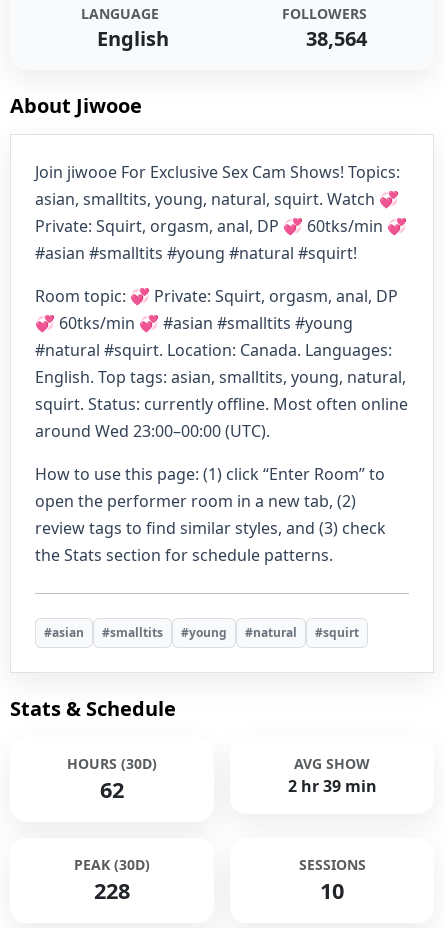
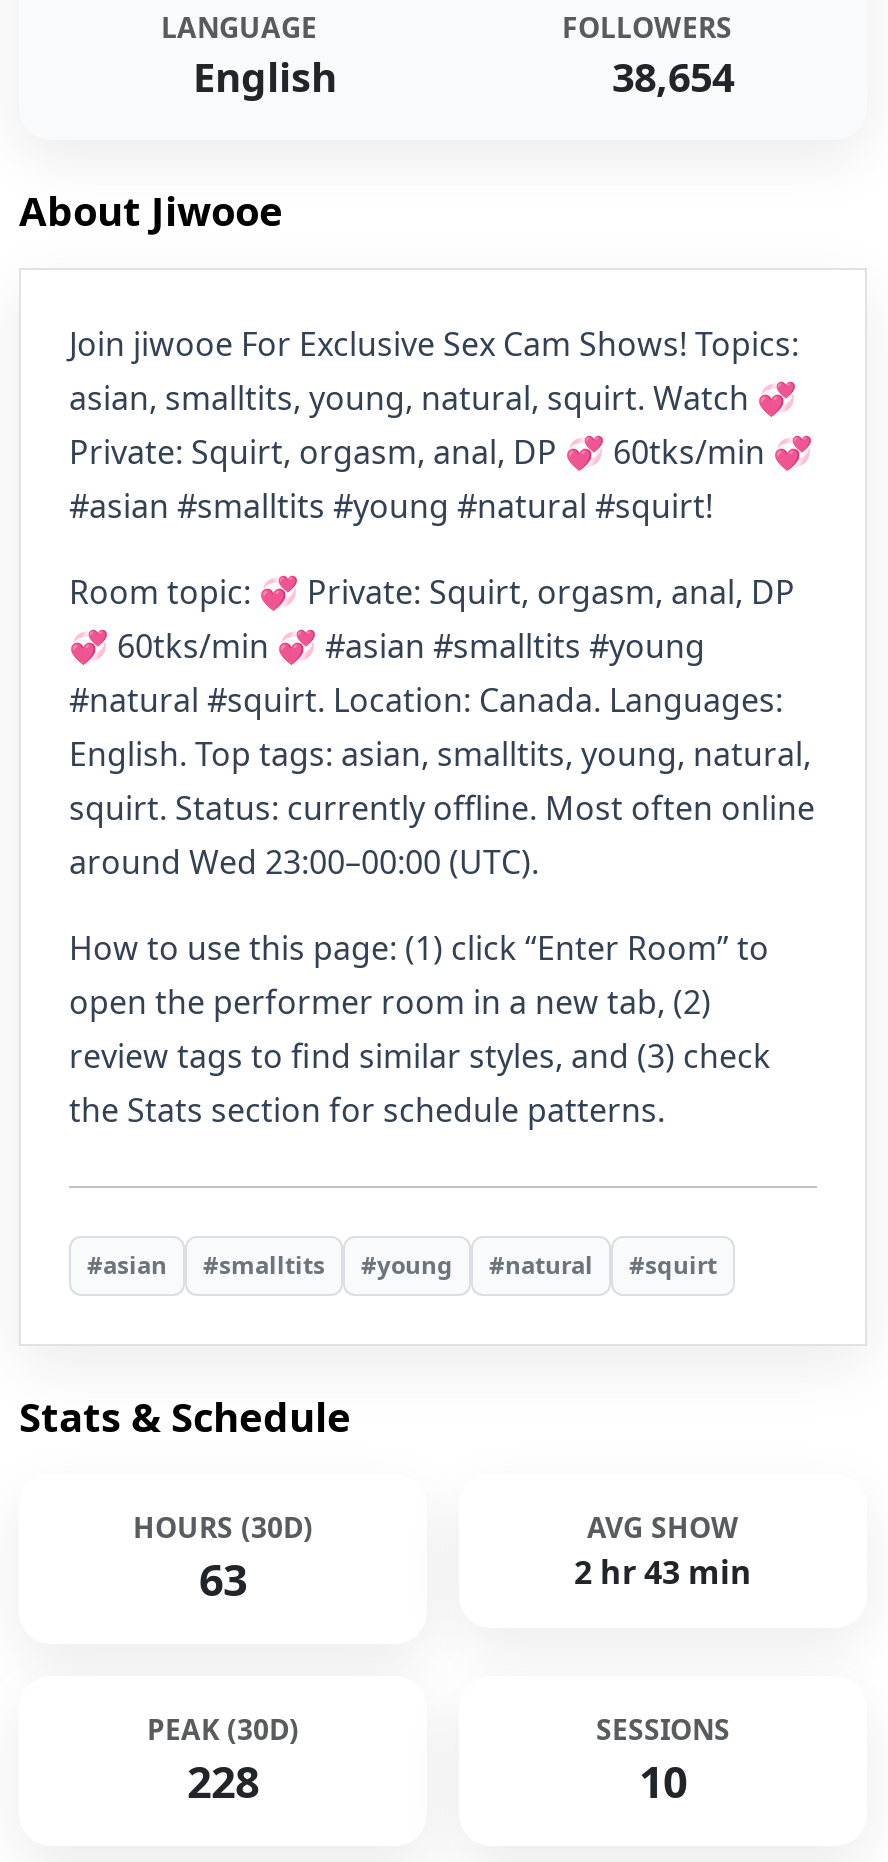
- 38,564
+ 38,654

- 62
+ 63

- 2 hr 39 min
+ 2 hr 43 min
